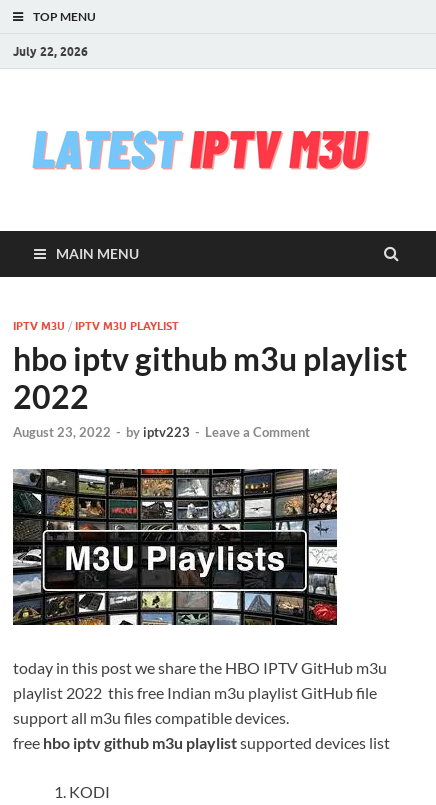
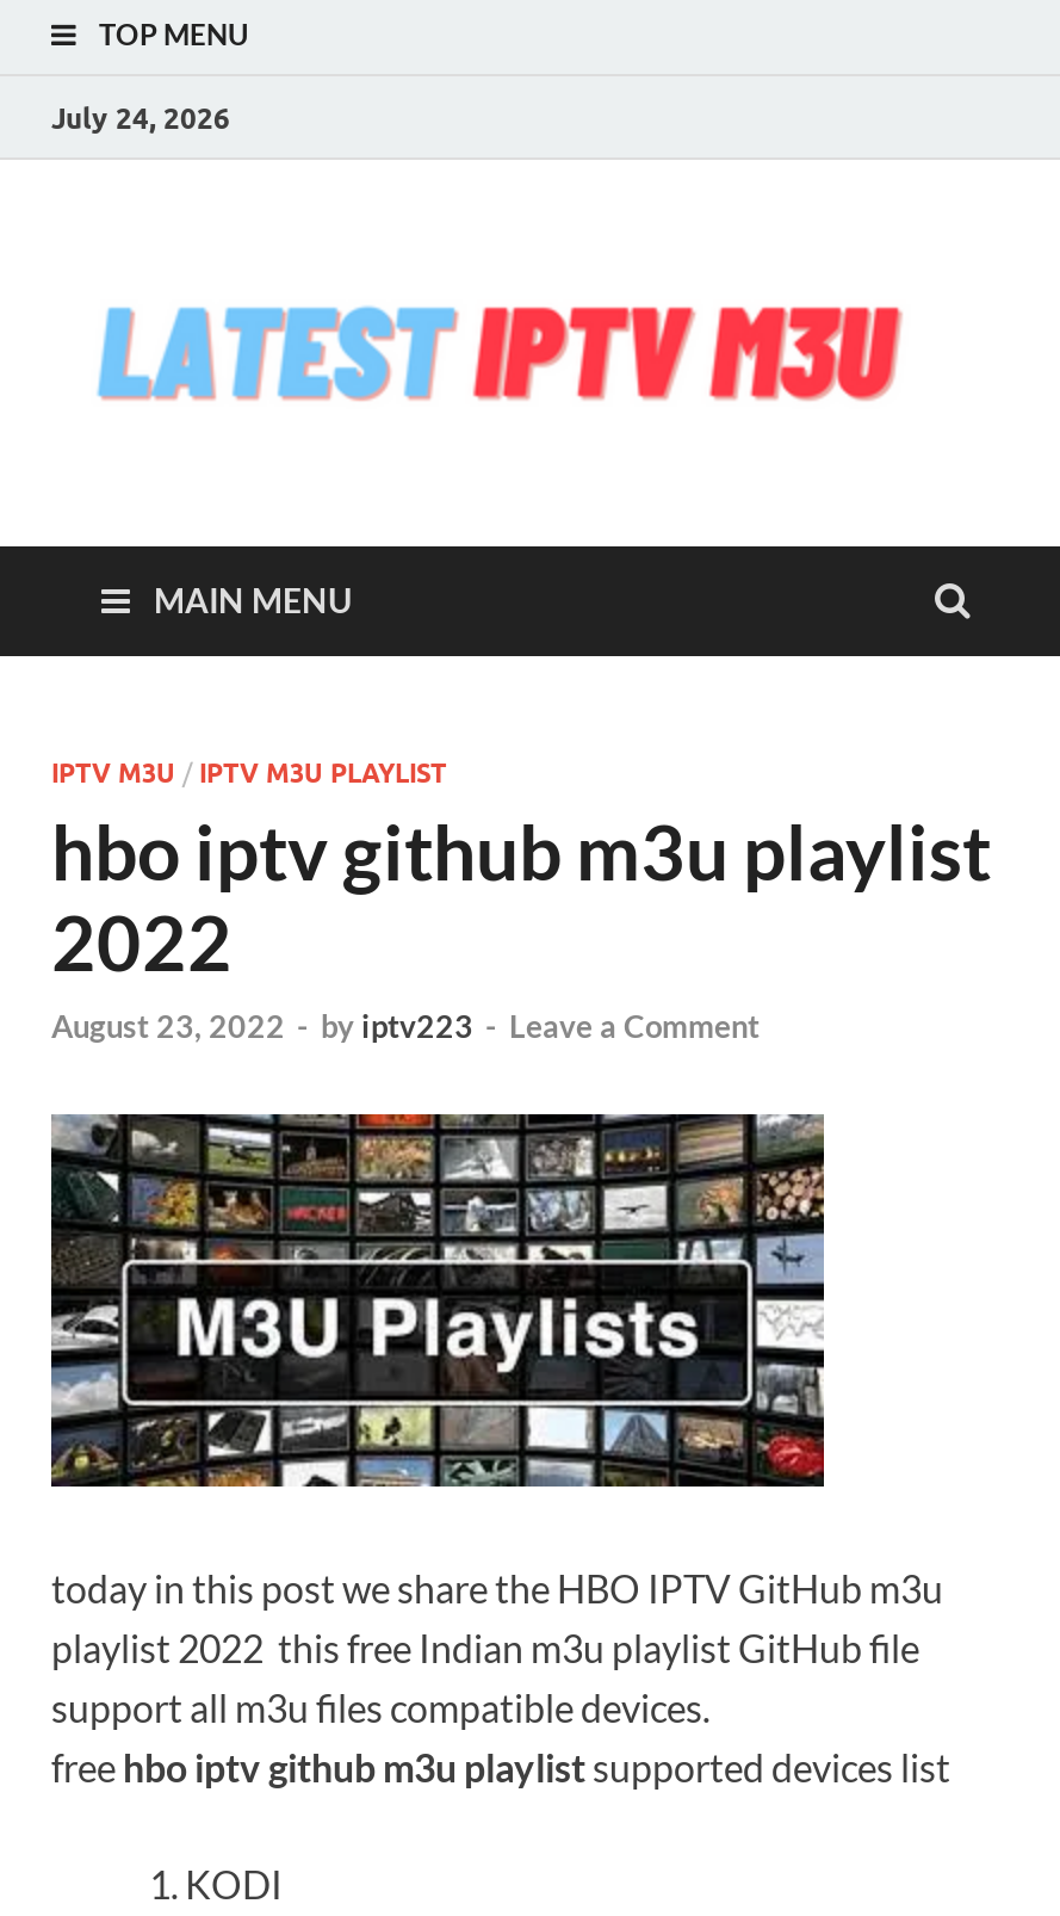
- July 22, 2026
+ July 24, 2026
